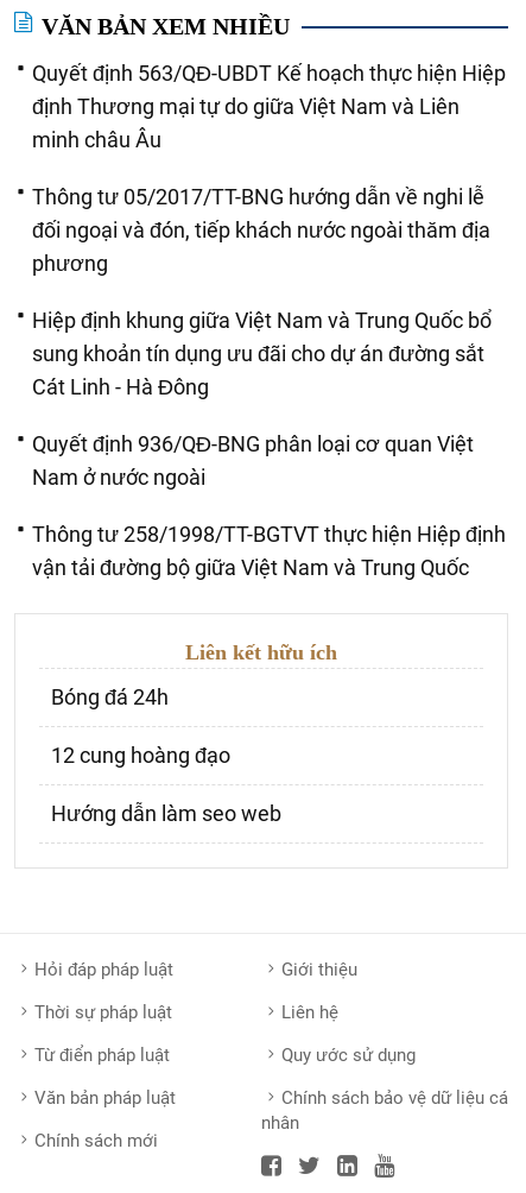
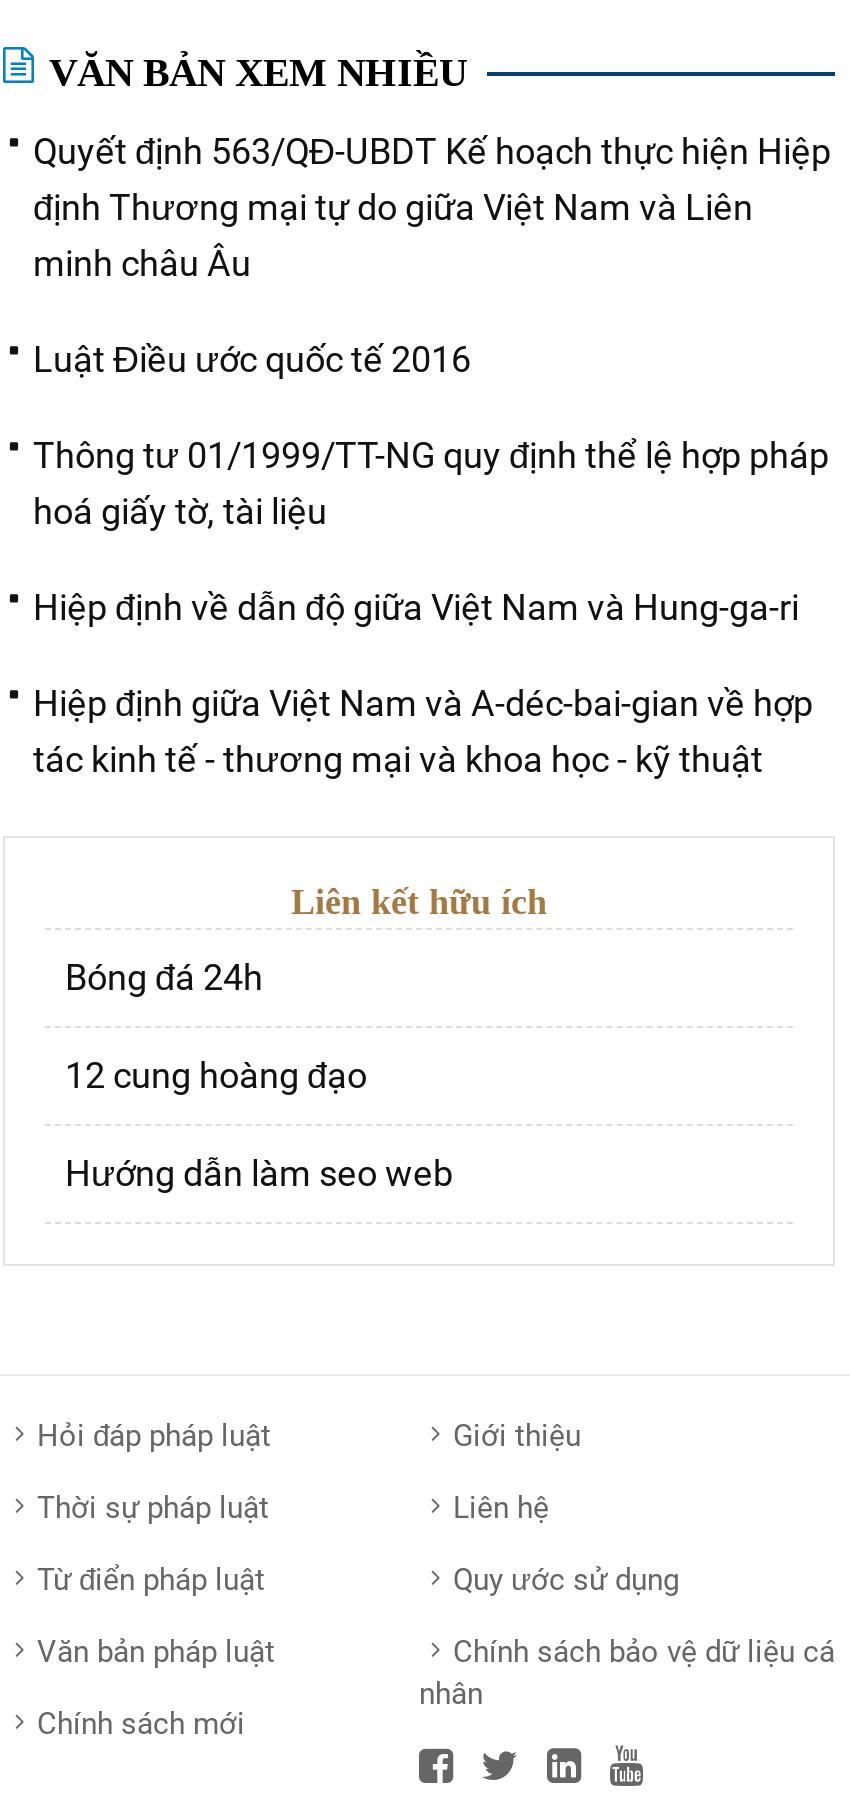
- Thông tư 05/2017/TT-BNG hướng dẫn về nghi lễ
- đối ngoại và đón, tiếp khách nước ngoài thăm địa
- phương
+ Luật Điều ước quốc tế 2016

- Hiệp định khung giữa Việt Nam và Trung Quốc bổ
- sung khoản tín dụng ưu đãi cho dự án đường sắt
- Cát Linh - Hà Đông
+ Thông tư 01/1999/TT-NG quy định thể lệ hợp pháp
+ hoá giấy tờ, tài liệu

- Quyết định 936/QĐ-BNG phân loại cơ quan Việt
- Nam ở nước ngoài
+ Hiệp định về dẫn độ giữa Việt Nam và Hung-ga-ri

- Thông tư 258/1998/TT-BGTVT thực hiện Hiệp định
- vận tải đường bộ giữa Việt Nam và Trung Quốc
+ Hiệp định giữa Việt Nam và A-déc-bai-gian về hợp
+ tác kinh tế - thương mại và khoa học - kỹ thuật
